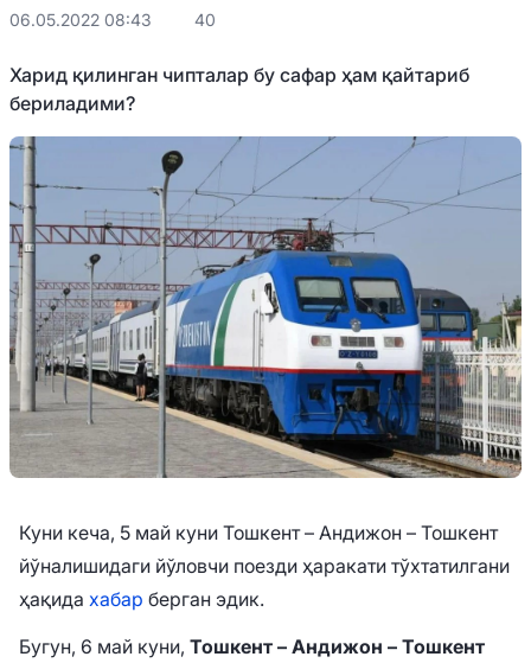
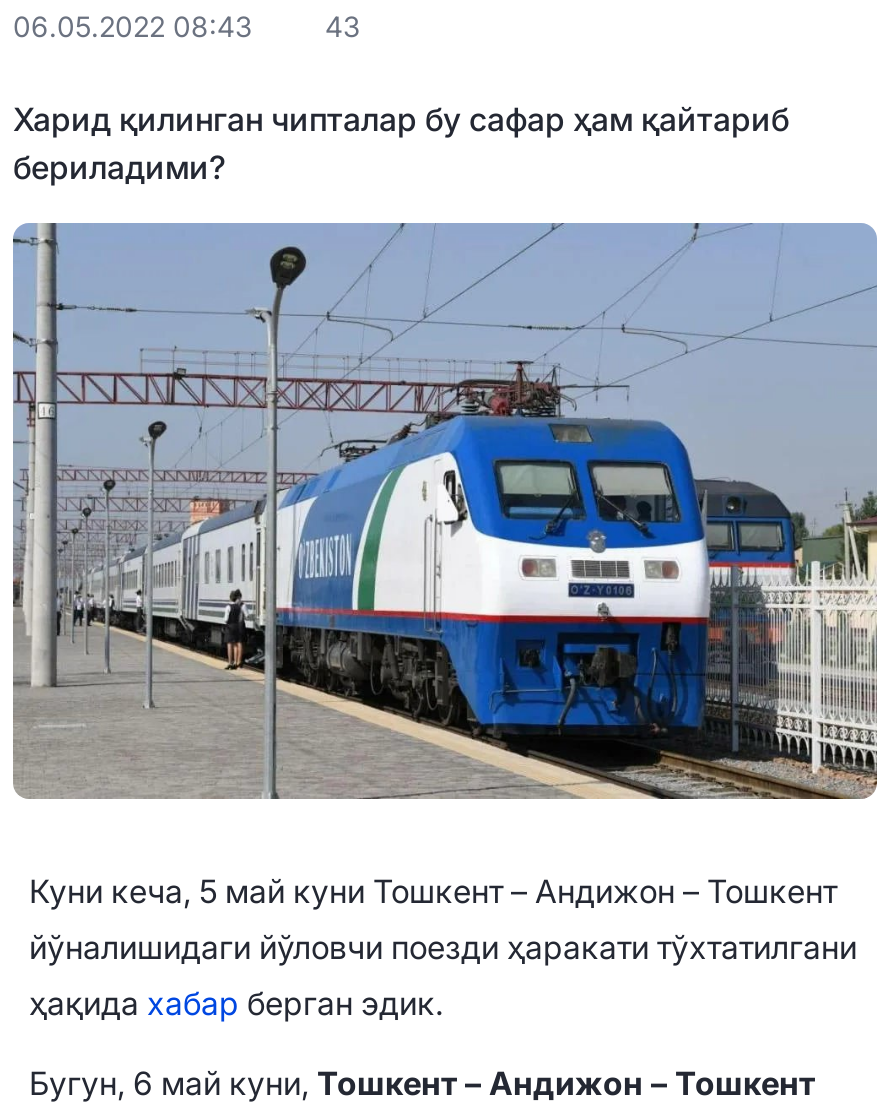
- 40
+ 43
